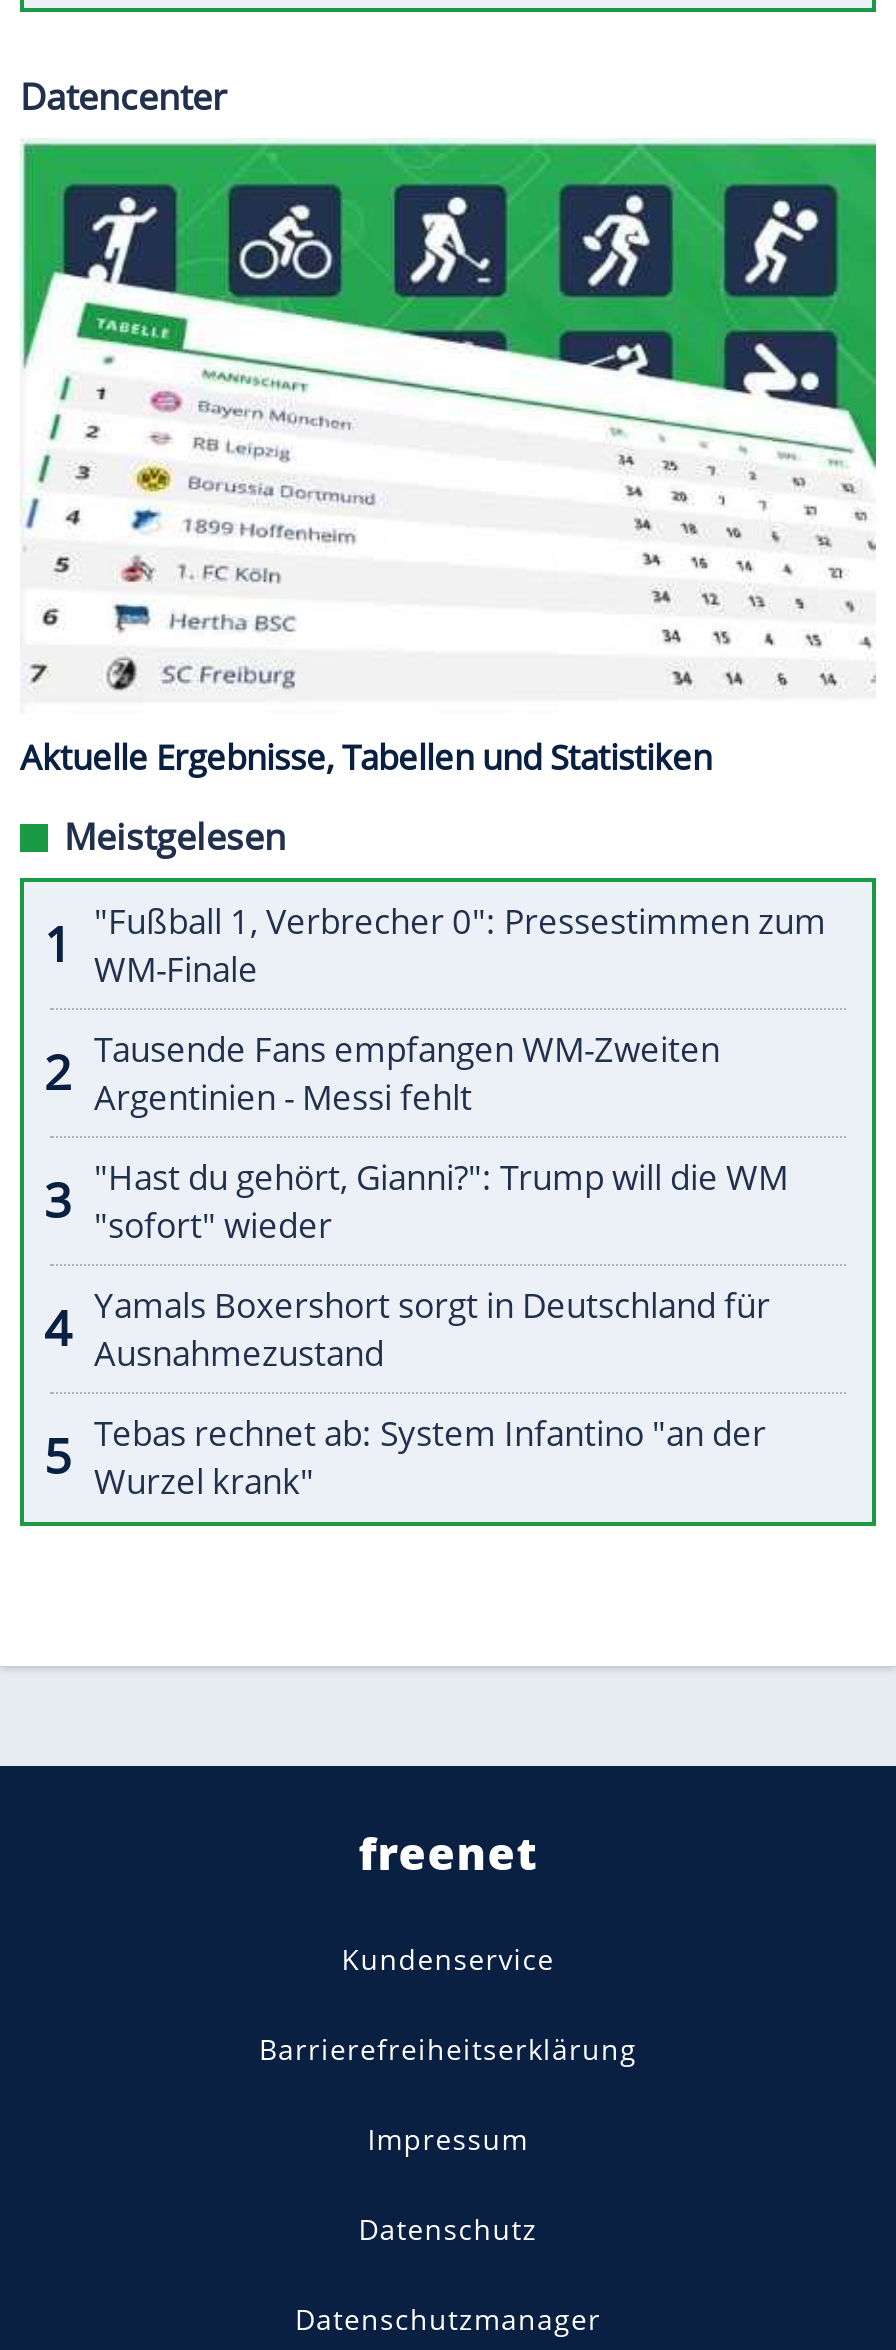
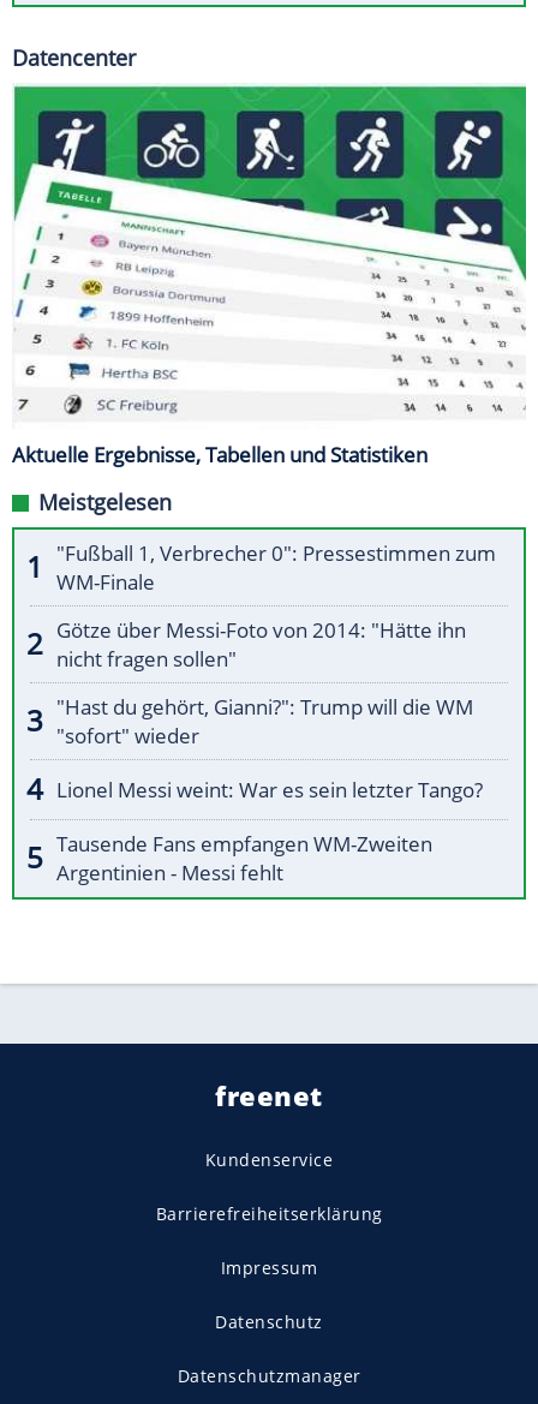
+ Götze über Messi-Foto von 2014: "Hätte ihn
+ nicht fragen sollen"

moved down: Tausende Fans empfangen WM-Zweiten | Argentinien - Messi fehlt

- Yamals Boxershort sorgt in Deutschland für
- Ausnahmezustand
+ Lionel Messi weint: War es sein letzter Tango?

- Tebas rechnet ab: System Infantino "an der
- Wurzel krank"
